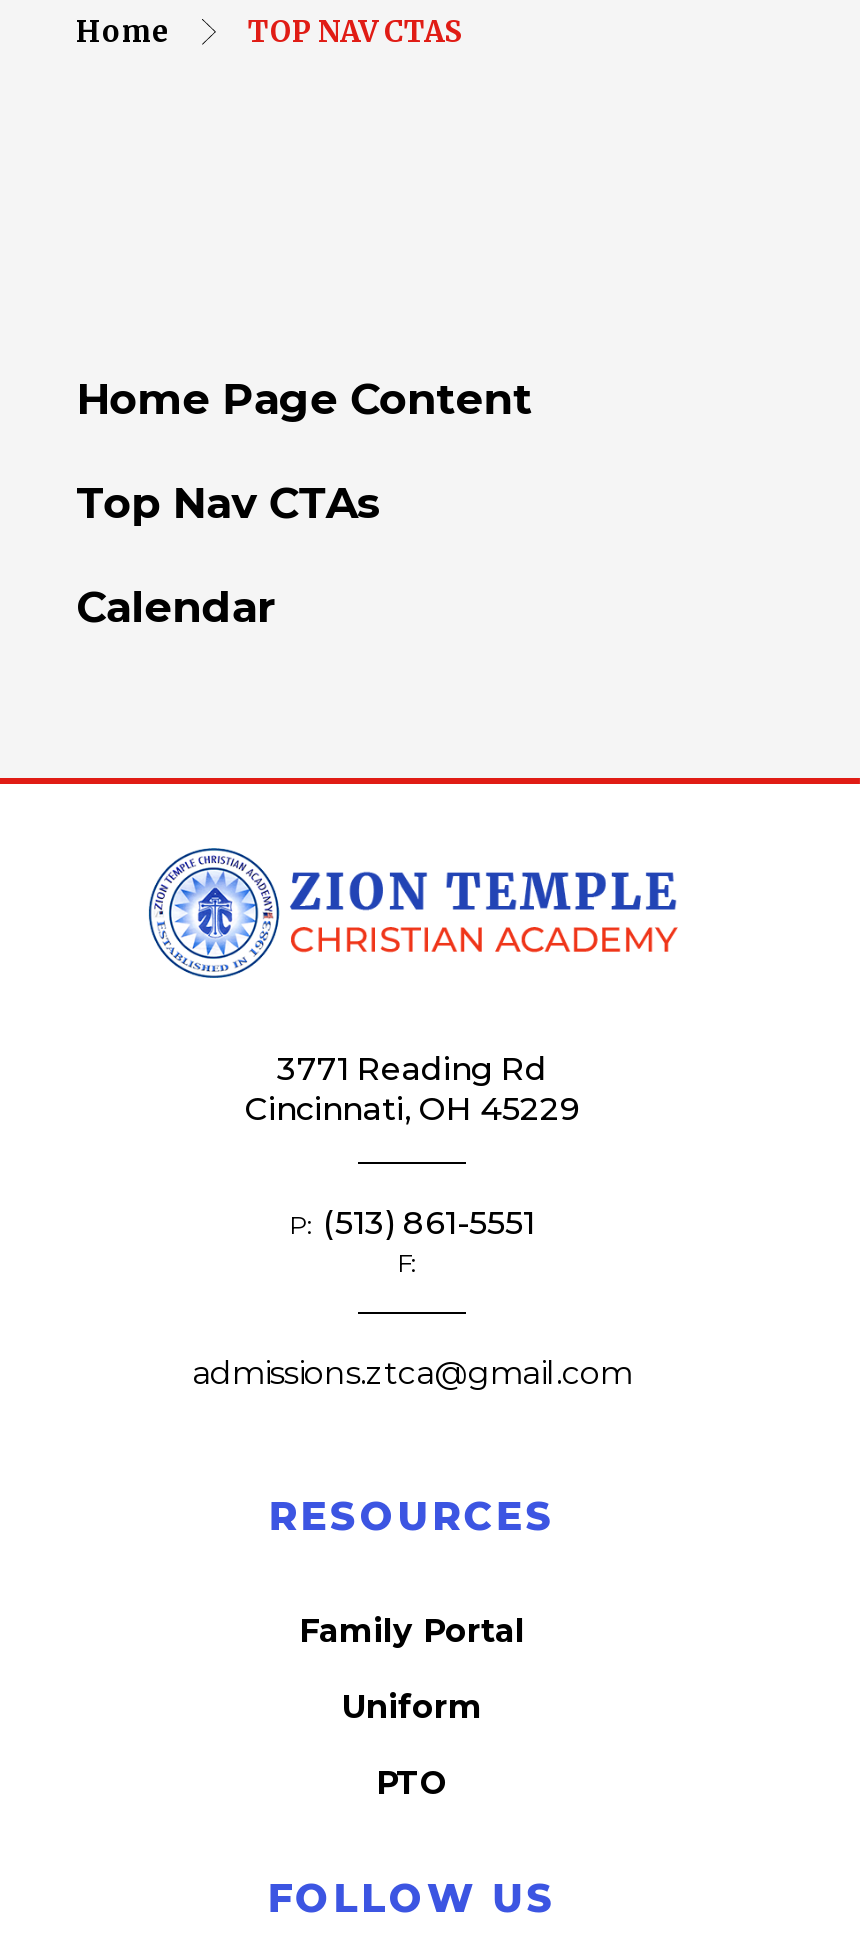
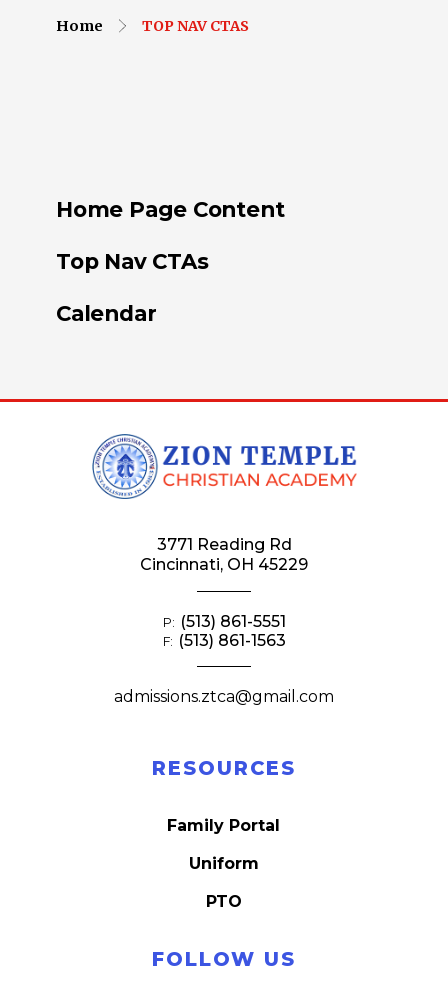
- F:
+ F: (513) 861-1563
